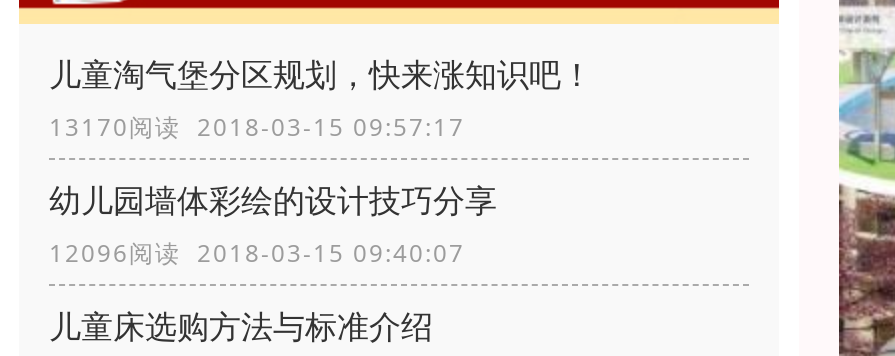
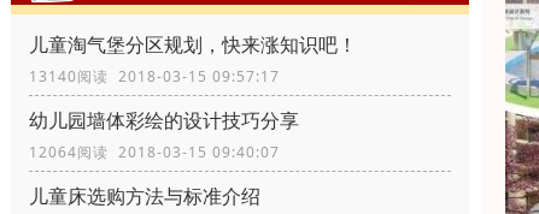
- 13170阅读 2018-03-15 09:57:17
+ 13140阅读 2018-03-15 09:57:17

- 12096阅读 2018-03-15 09:40:07
+ 12064阅读 2018-03-15 09:40:07
